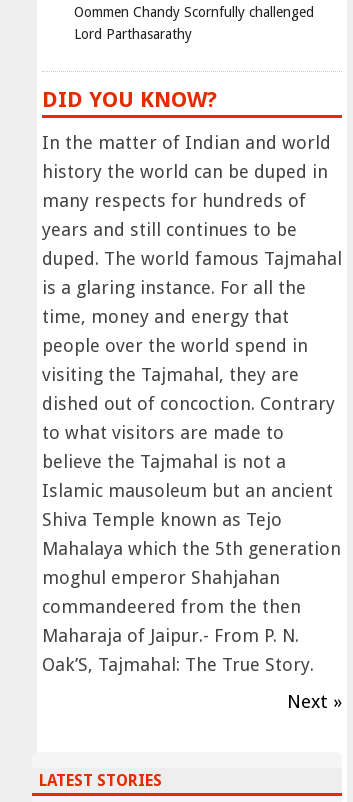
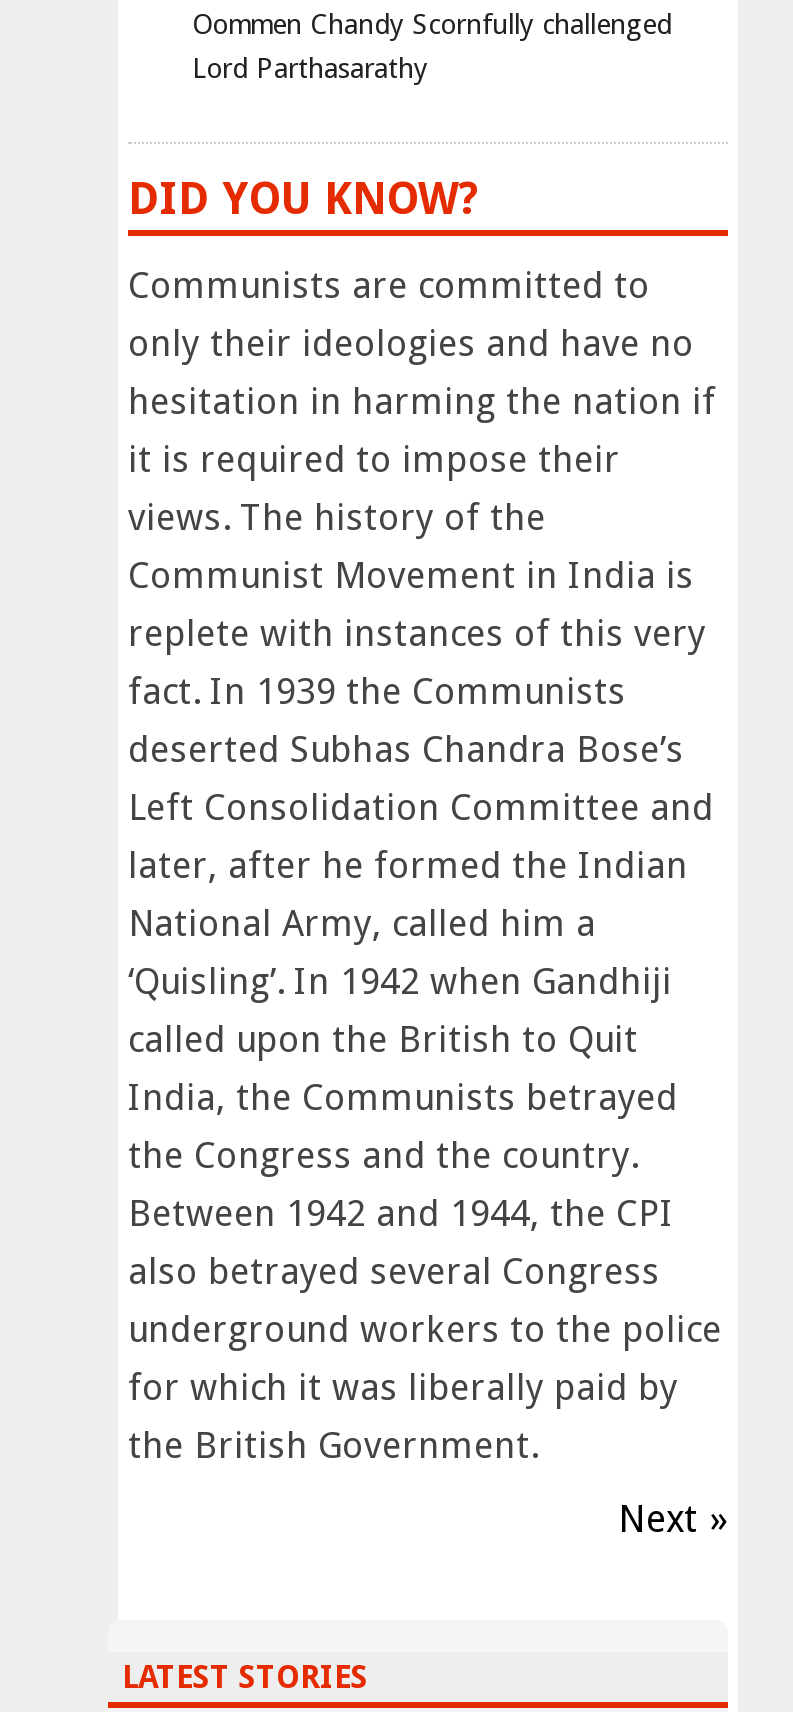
- In the matter of Indian and world
- history the world can be duped in
- many respects for hundreds of
- years and still continues to be
- duped. The world famous Tajmahal
- is a glaring instance. For all the
- time, money and energy that
- people over the world spend in
- visiting the Tajmahal, they are
- dished out of concoction. Contrary
- to what visitors are made to
- believe the Tajmahal is not a
- Islamic mausoleum but an ancient
- Shiva Temple known as Tejo
- Mahalaya which the 5th generation
- moghul emperor Shahjahan
- commandeered from the then
- Maharaja of Jaipur.- From P. N.
- Oak’S, Tajmahal: The True Story.
+ Communists are committed to
+ only their ideologies and have no
+ hesitation in harming the nation if
+ it is required to impose their
+ views. The history of the
+ Communist Movement in India is
+ replete with instances of this very
+ fact. In 1939 the Communists
+ deserted Subhas Chandra Bose’s
+ Left Consolidation Committee and
+ later, after he formed the Indian
+ National Army, called him a
+ ‘Quisling’. In 1942 when Gandhiji
+ called upon the British to Quit
+ India, the Communists betrayed
+ the Congress and the country.
+ Between 1942 and 1944, the CPI
+ also betrayed several Congress
+ underground workers to the police
+ for which it was liberally paid by
+ the British Government.
